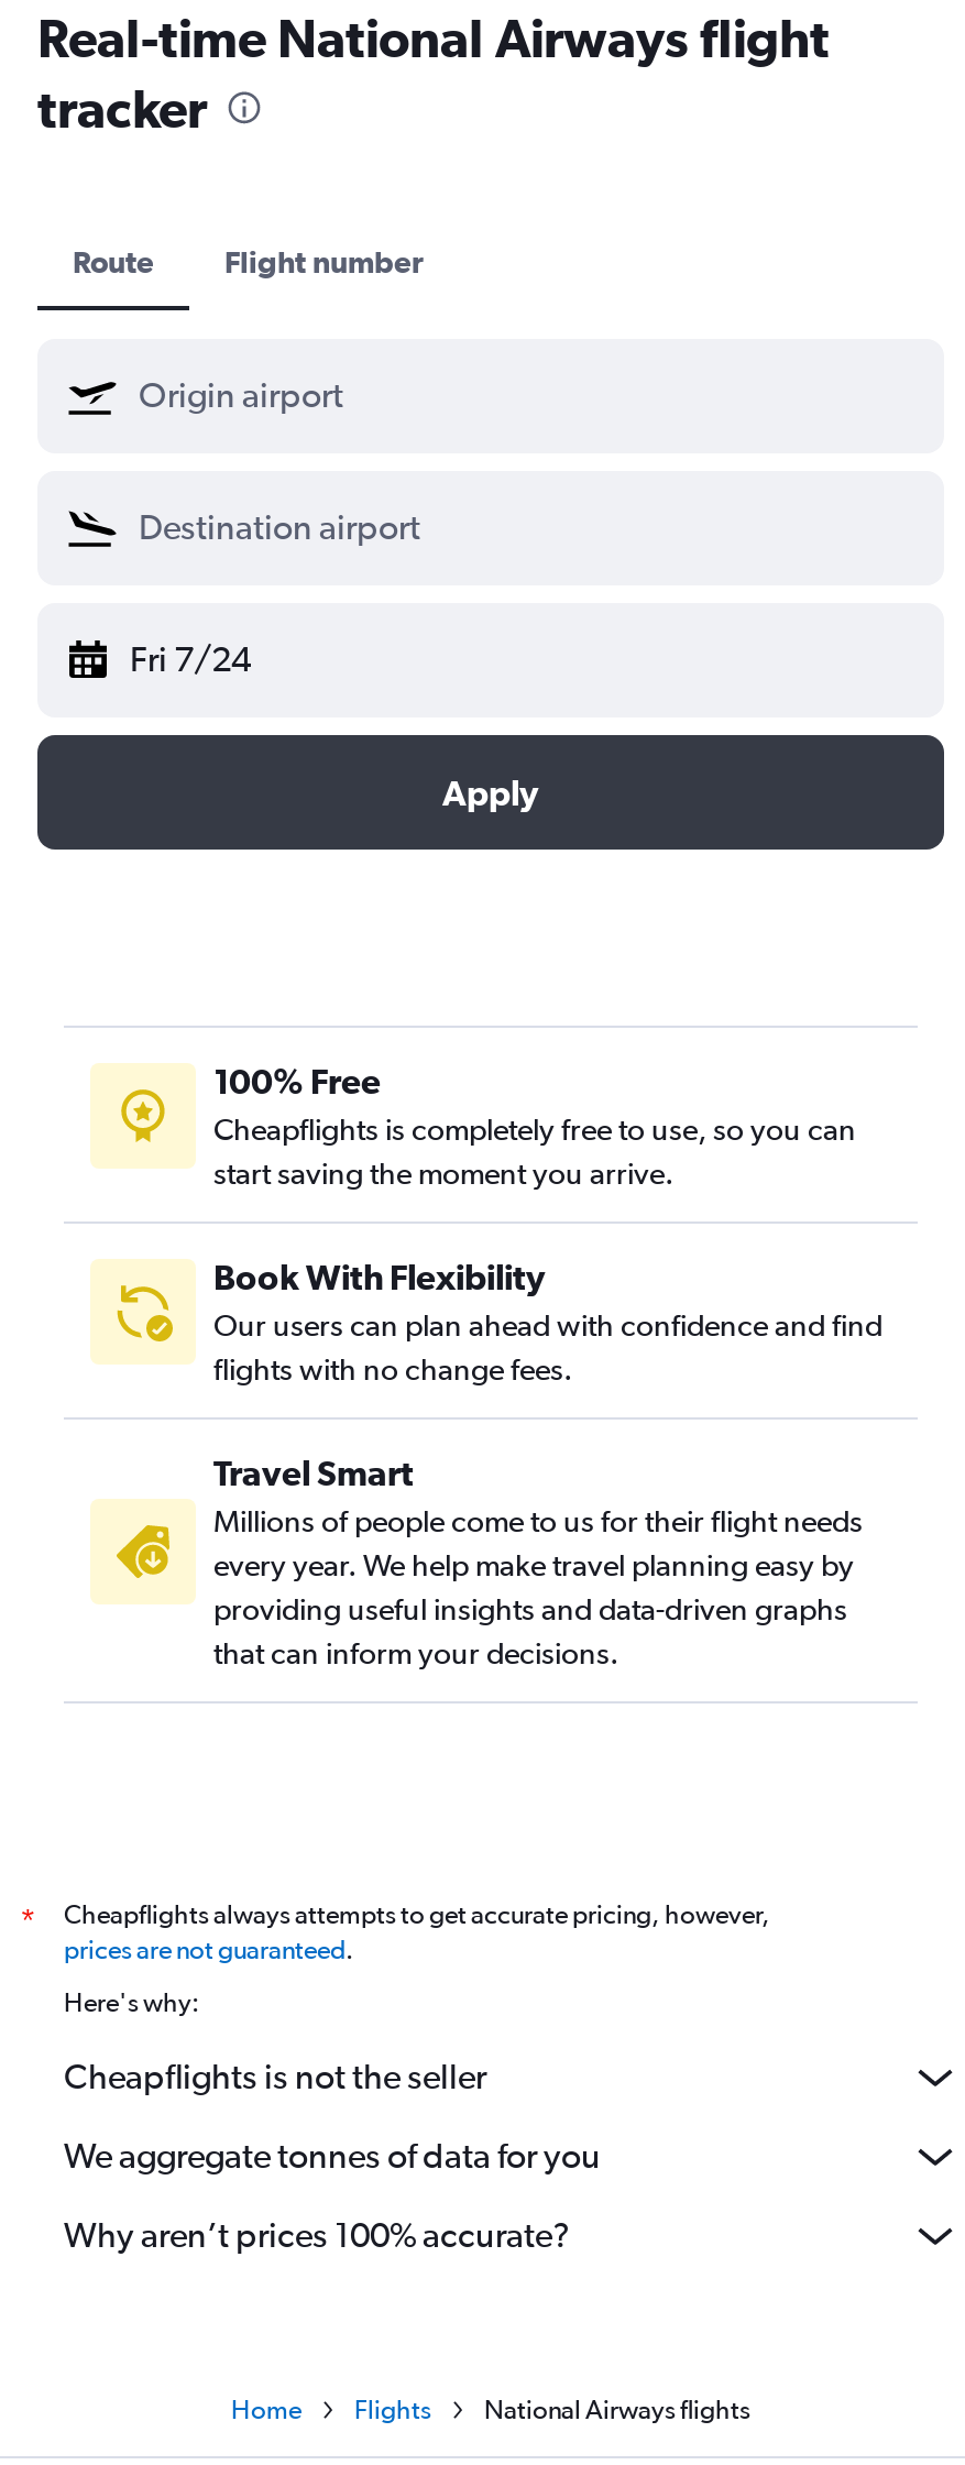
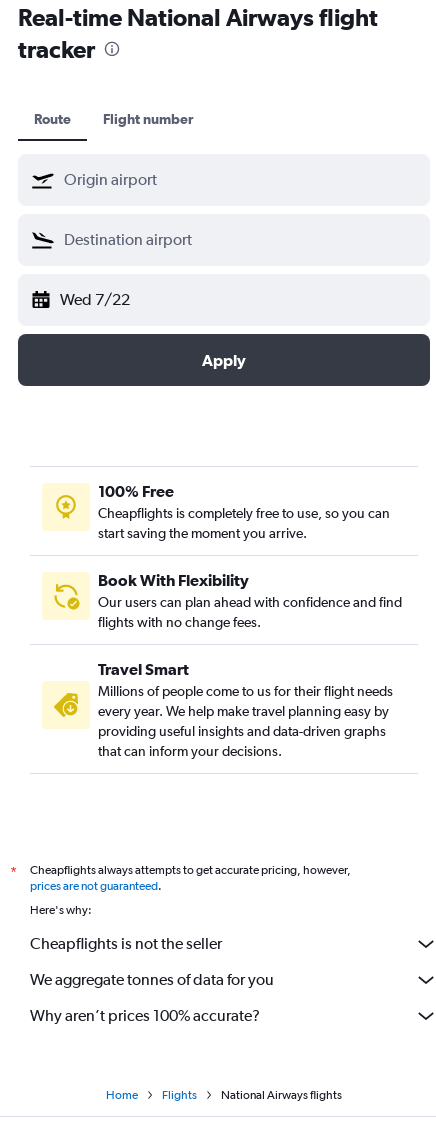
- Fri 7/24
+ Wed 7/22
